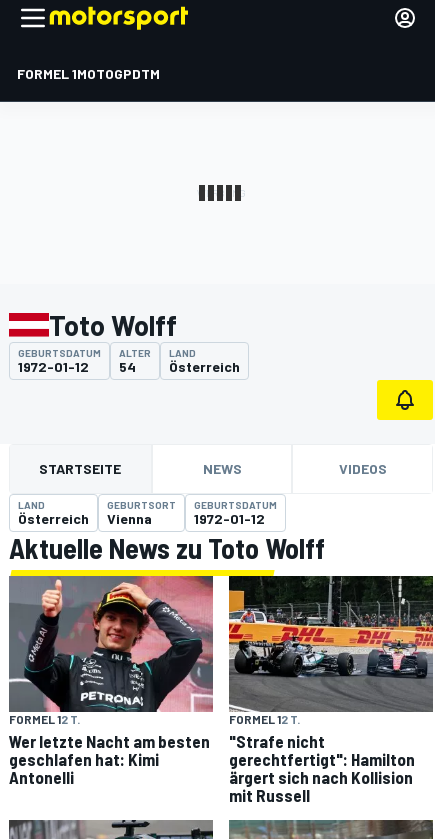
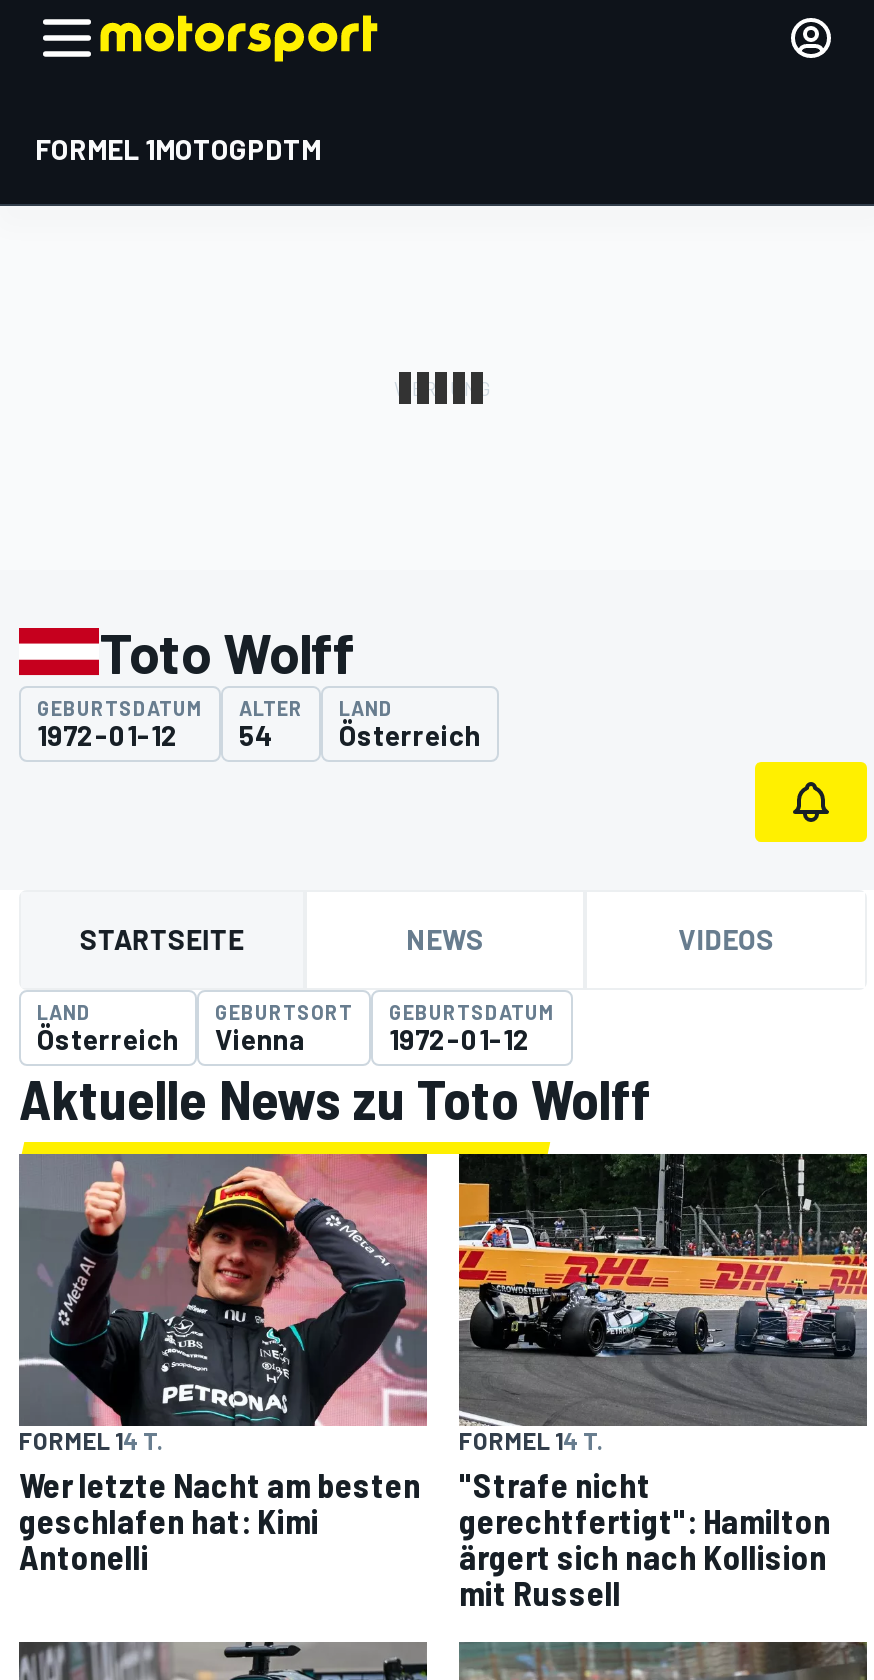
- FORMEL 12 T.
+ FORMEL 14 T.

- FORMEL 12 T.
+ FORMEL 14 T.
